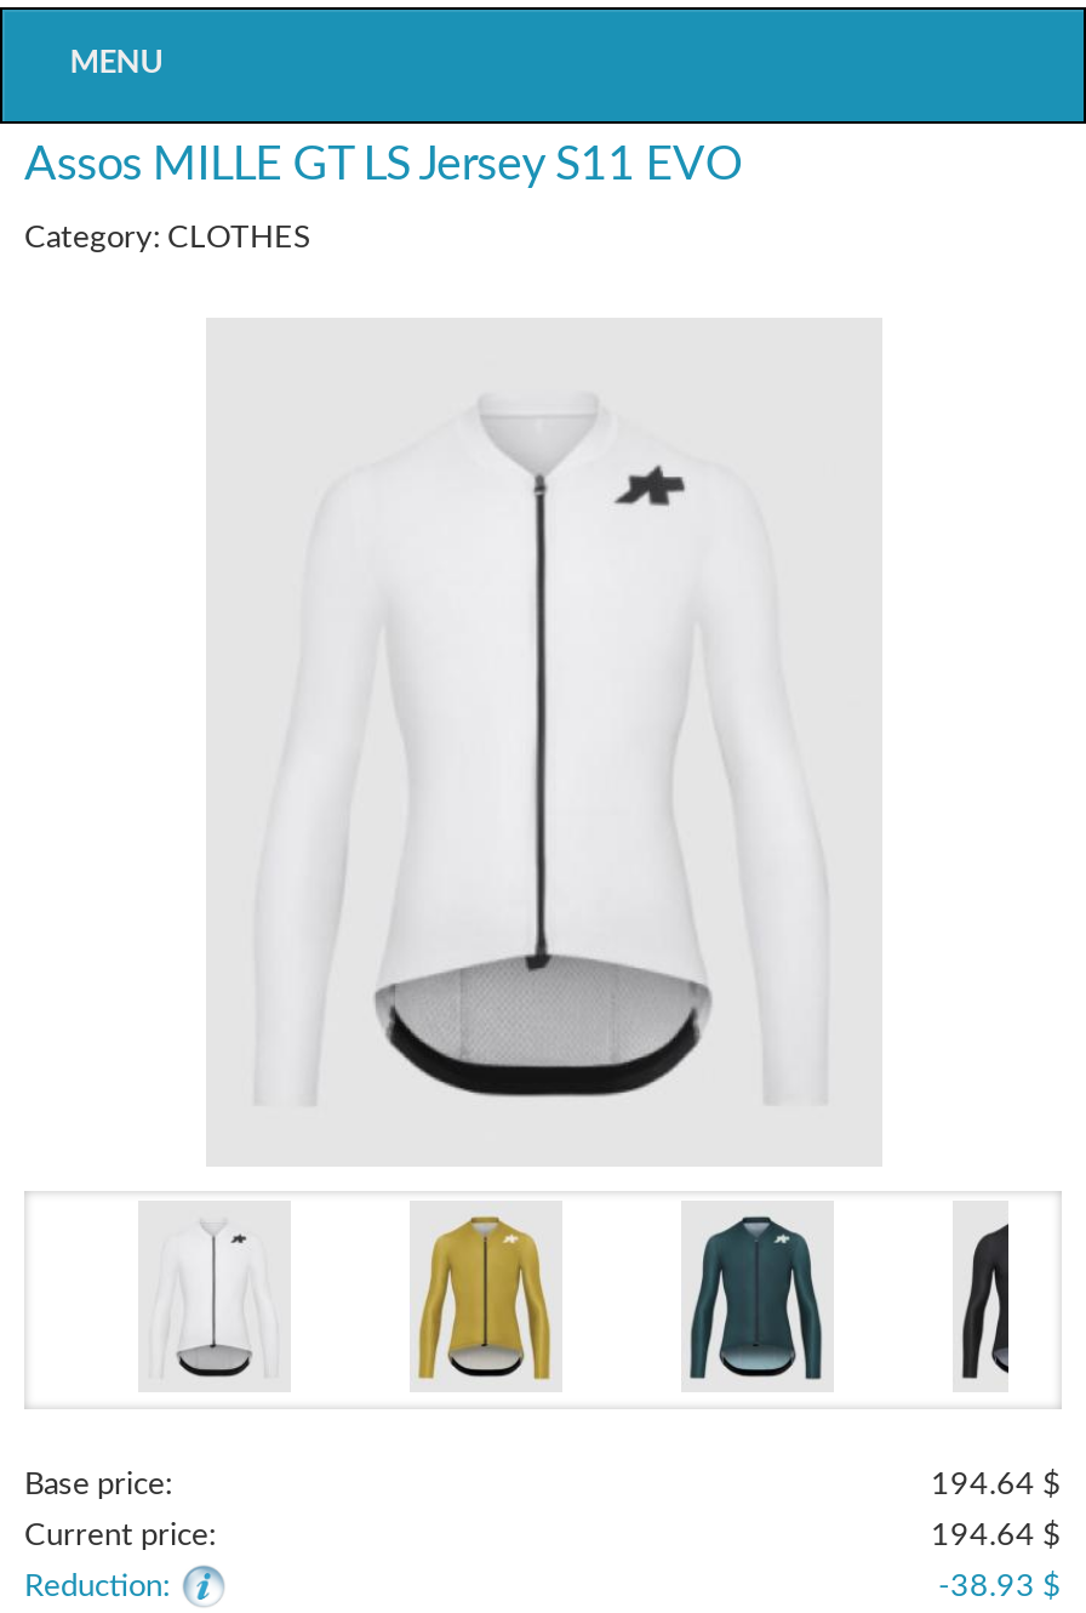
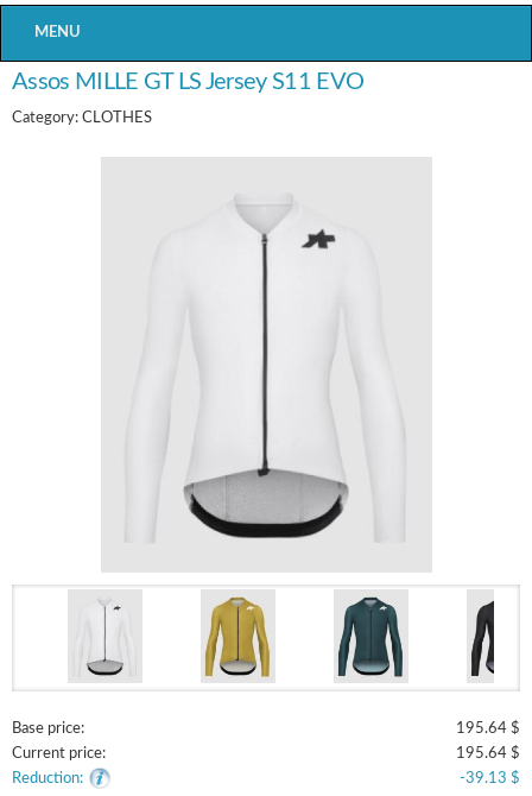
- 194.64 $
+ 195.64 $

- 194.64 $
+ 195.64 $

- -38.93 $
+ -39.13 $
